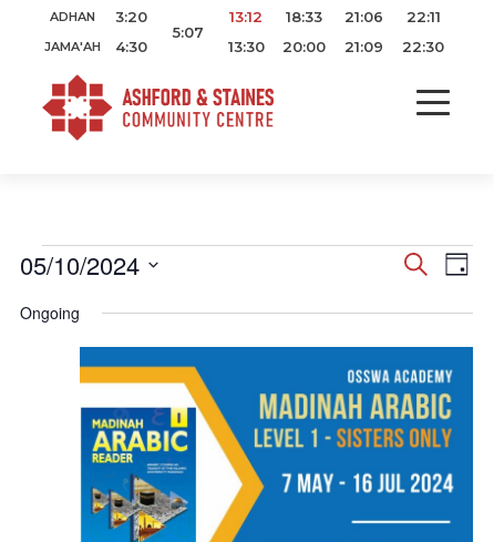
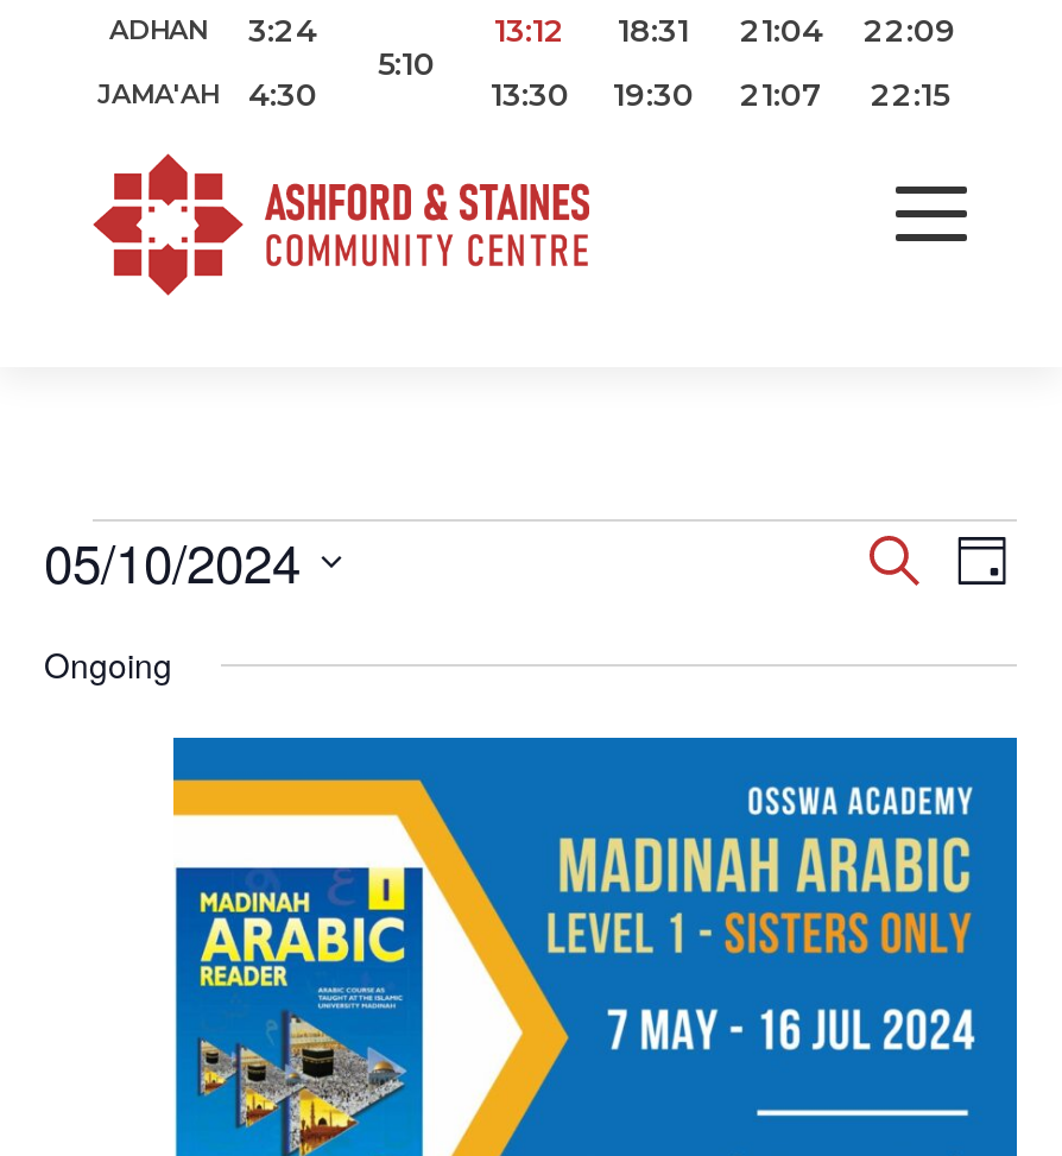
- ADHAN 3:20
+ ADHAN 3:24

- 18:33
+ 18:31

- 21:06
+ 21:04

- 22:11
+ 22:09

- 5:07
+ 5:10

- 20:00
+ 19:30

- 21:09
+ 21:07

- 22:30
+ 22:15
